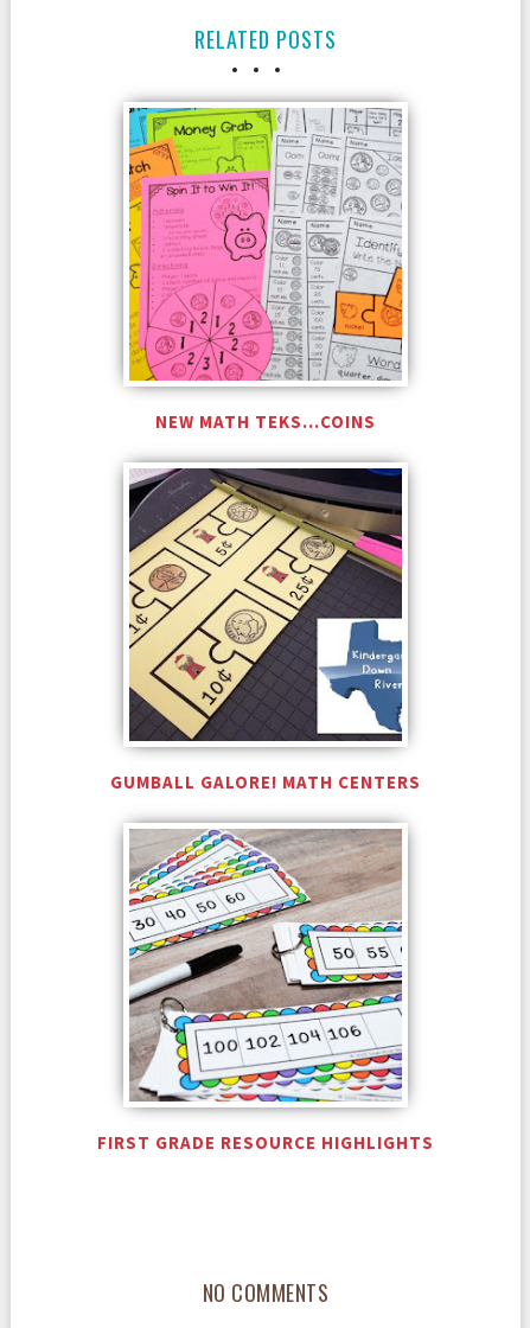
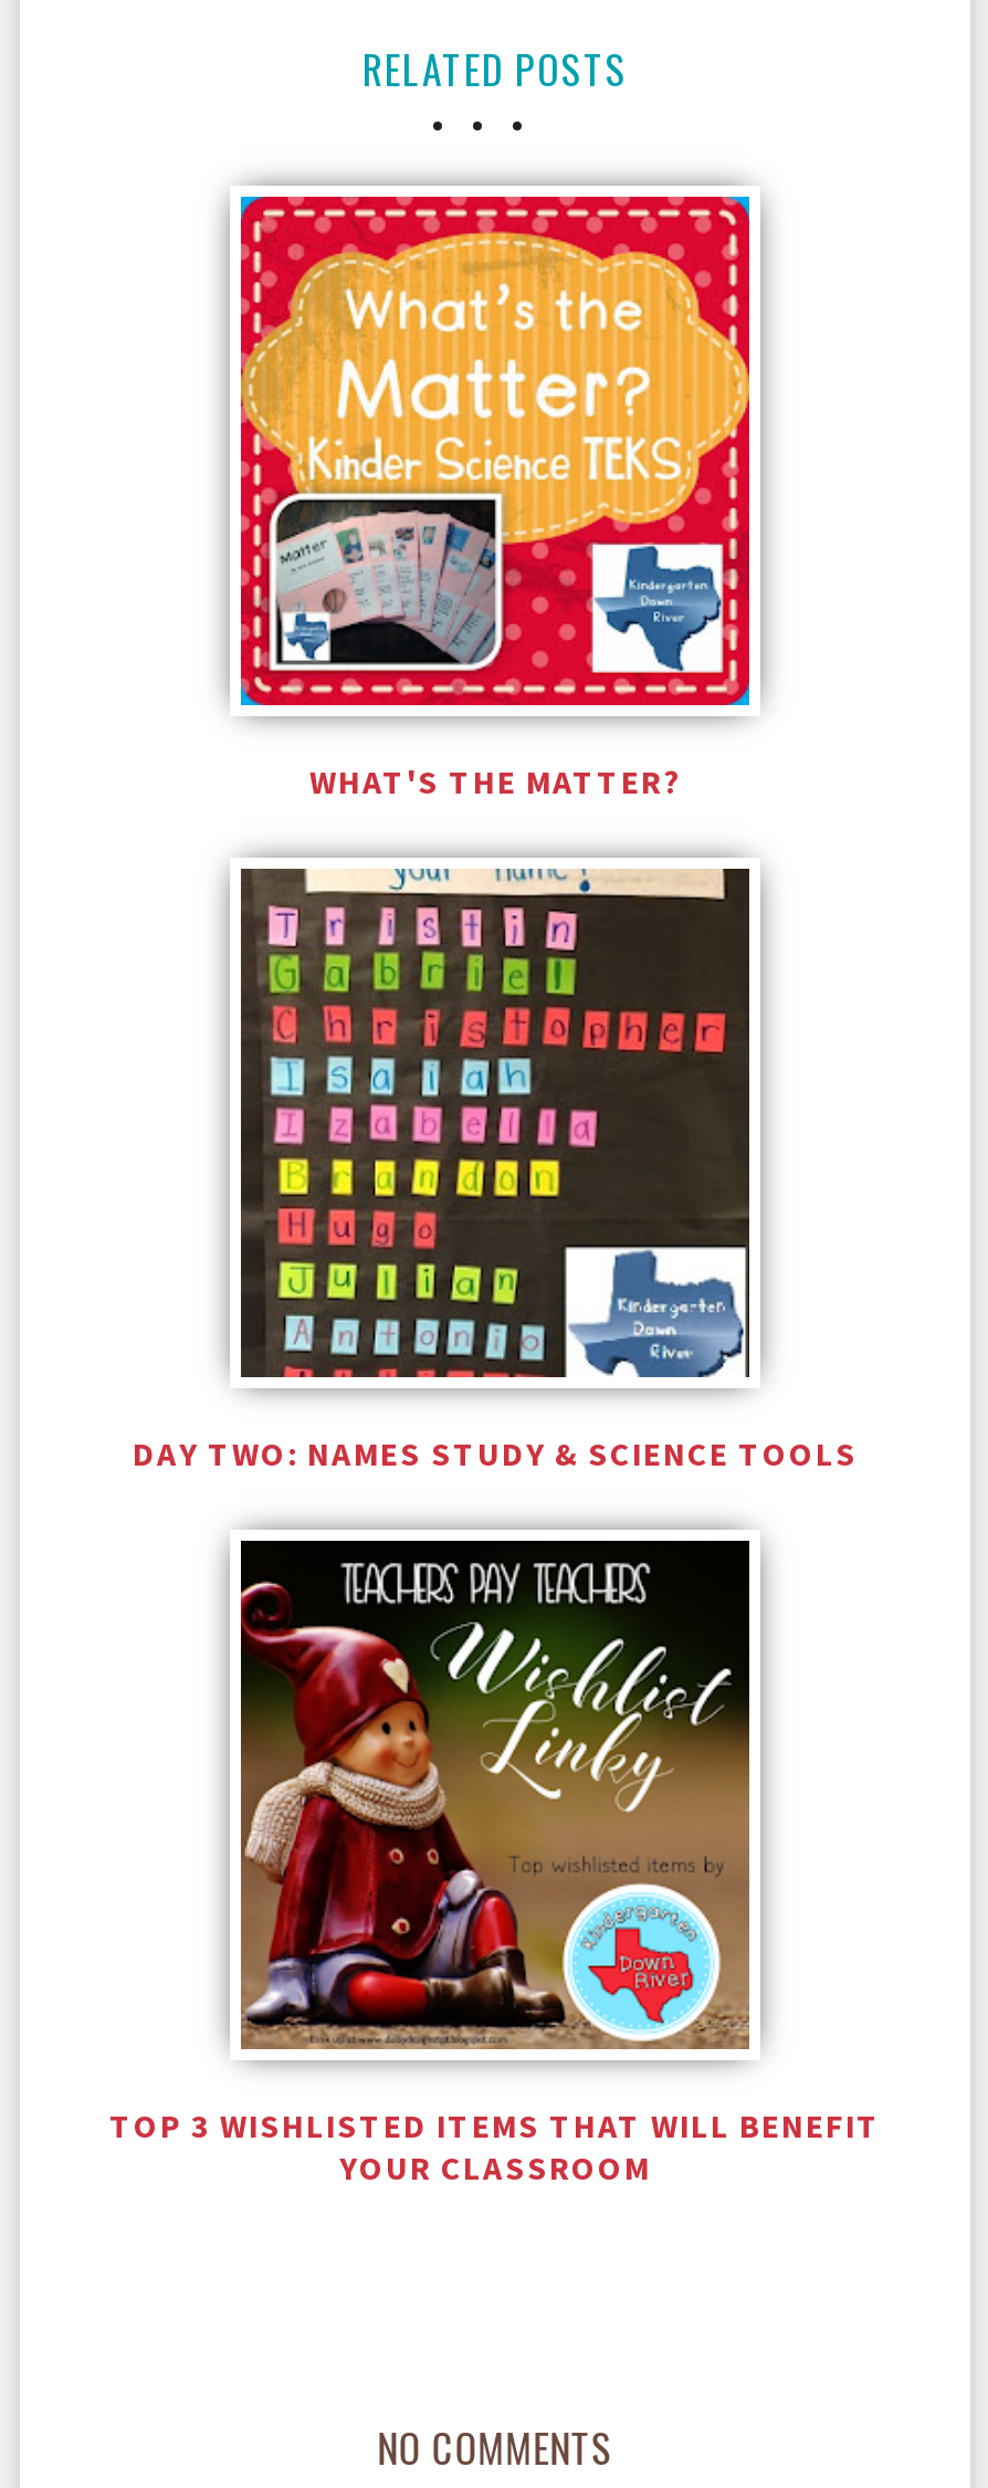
- [image]
- NEW MATH TEKS...COINS
+ [image]
+ WHAT'S THE MATTER?

- [image]
- GUMBALL GALORE! MATH CENTERS
+ [image]
+ DAY TWO: NAMES STUDY & SCIENCE TOOLS

- [image]
- FIRST GRADE RESOURCE HIGHLIGHTS
+ [image]
+ TOP 3 WISHLISTED ITEMS THAT WILL BENEFIT
+ YOUR CLASSROOM
